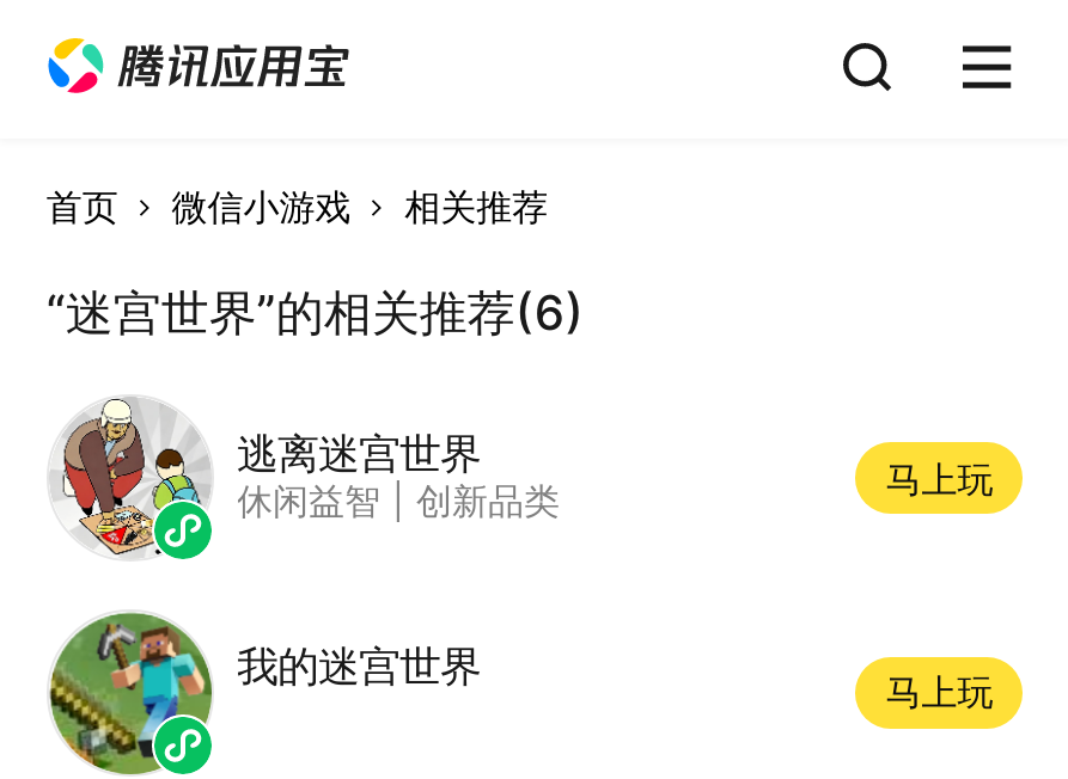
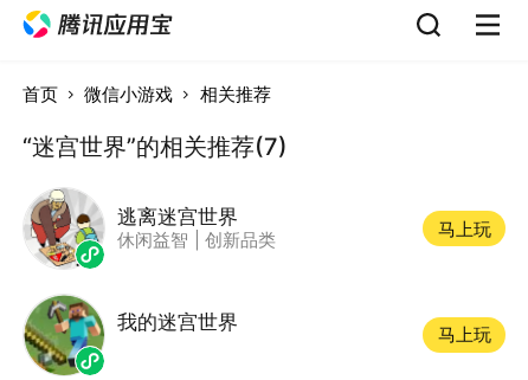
- “迷宫世界”的相关推荐(6)
+ “迷宫世界”的相关推荐(7)
